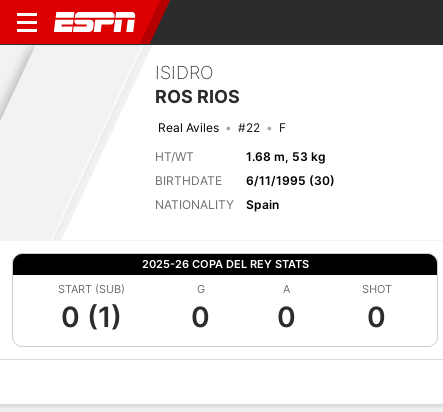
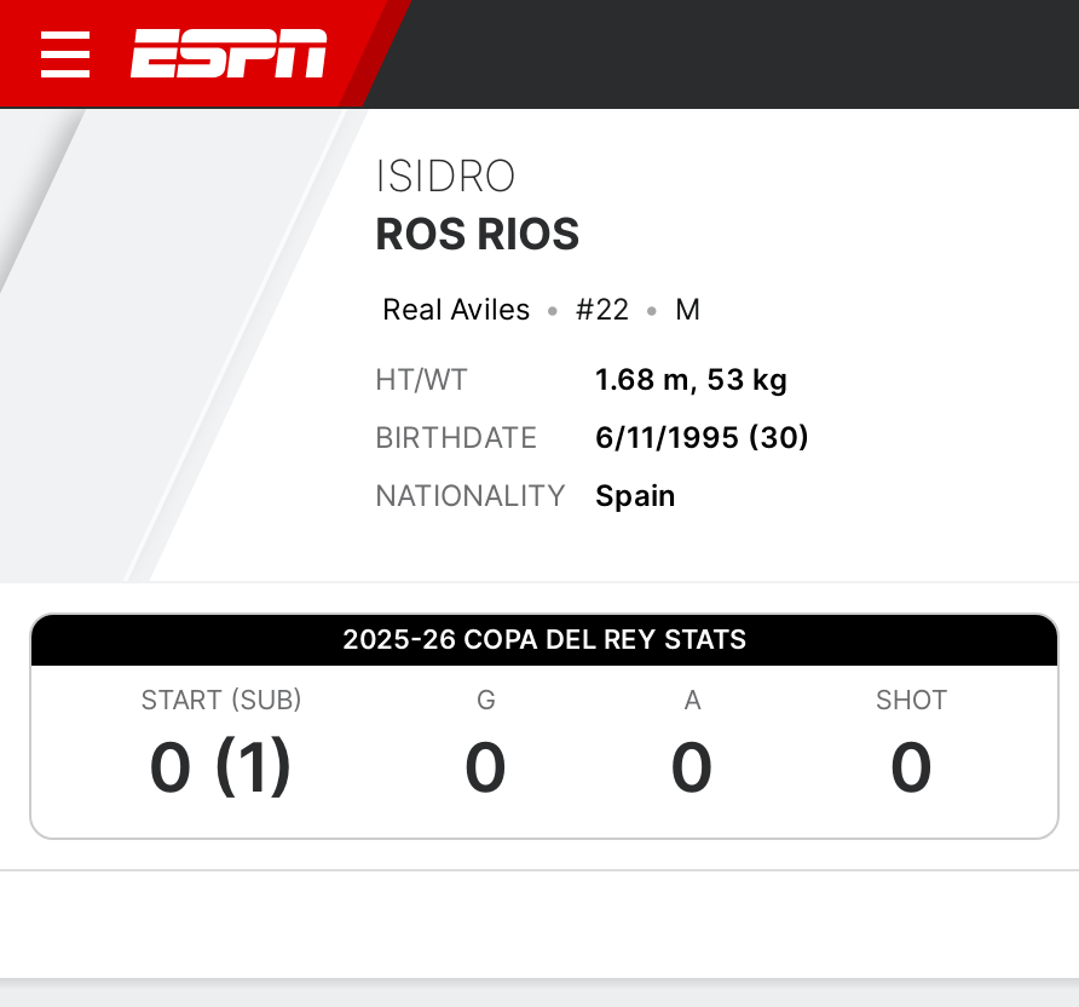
- F
+ M
